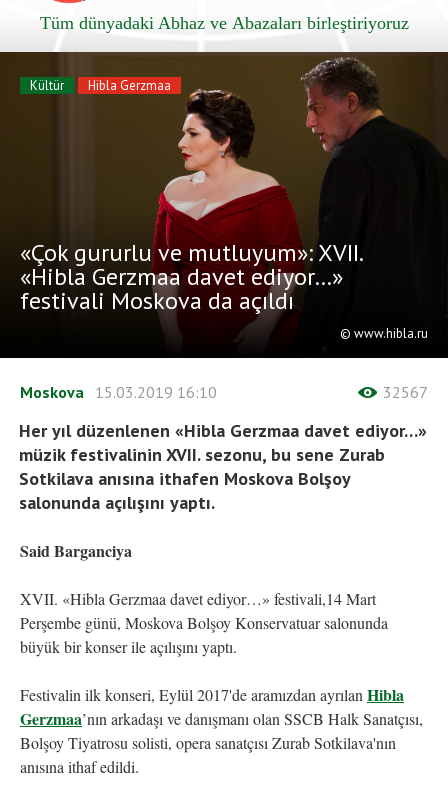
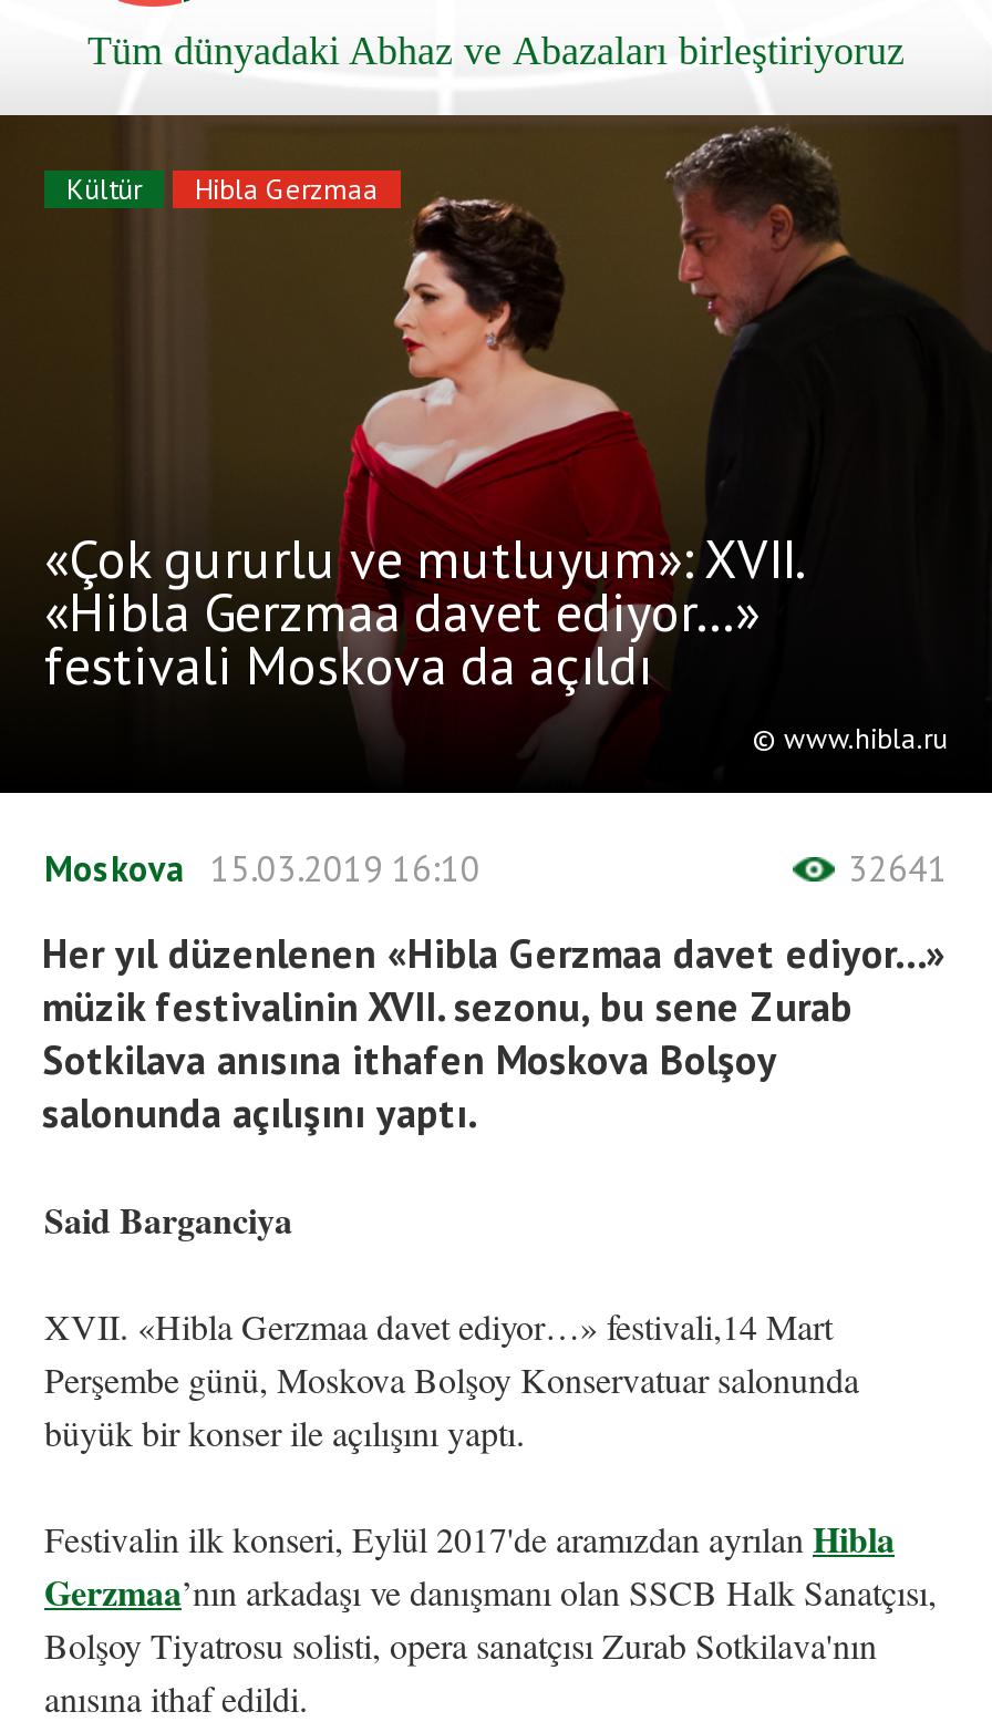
- 32567
+ 32641
